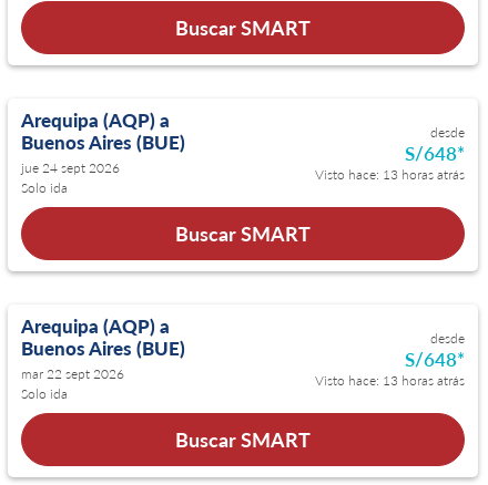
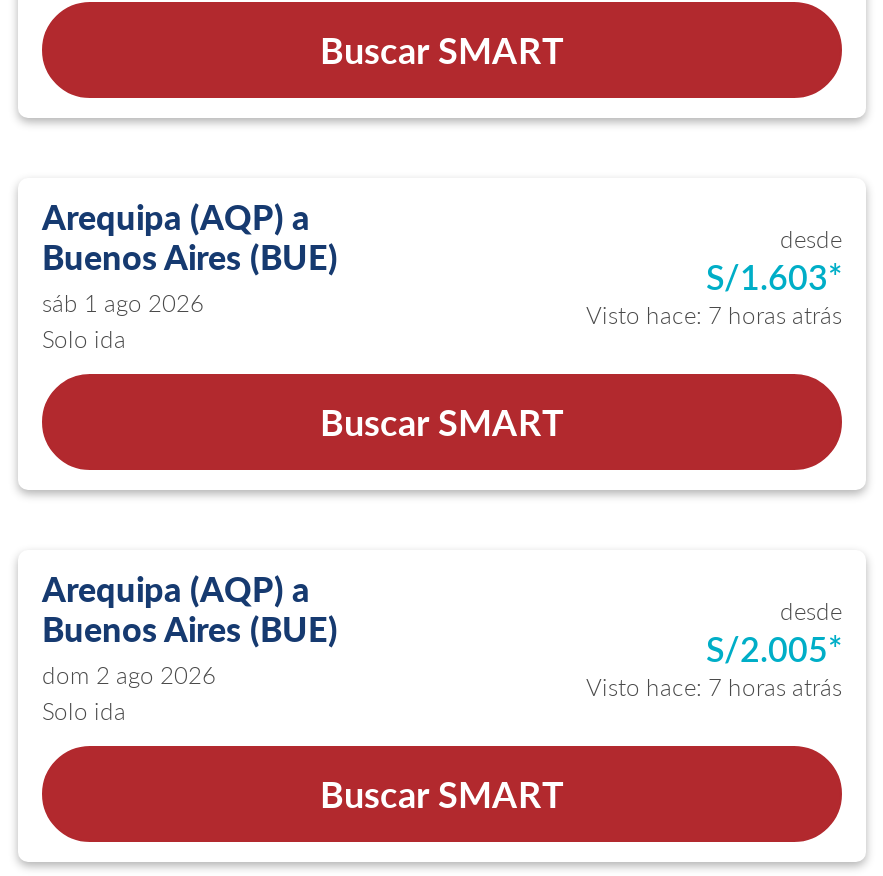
- S/648*
- Visto hace: 13 horas atrás
+ S/1.603*
+ Visto hace: 7 horas atrás

- jue 24 sept 2026
+ sáb 1 ago 2026

- S/648*
- Visto hace: 13 horas atrás
+ S/2.005*
+ Visto hace: 7 horas atrás

- mar 22 sept 2026
+ dom 2 ago 2026
